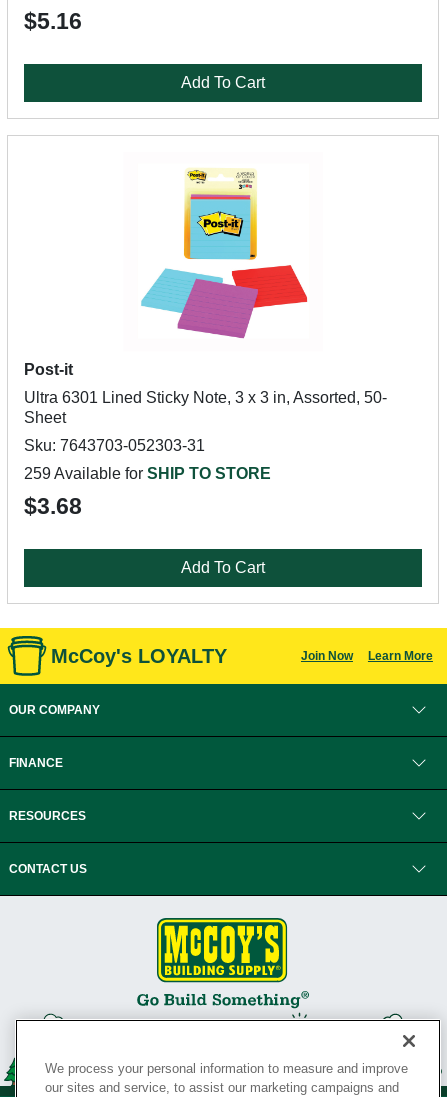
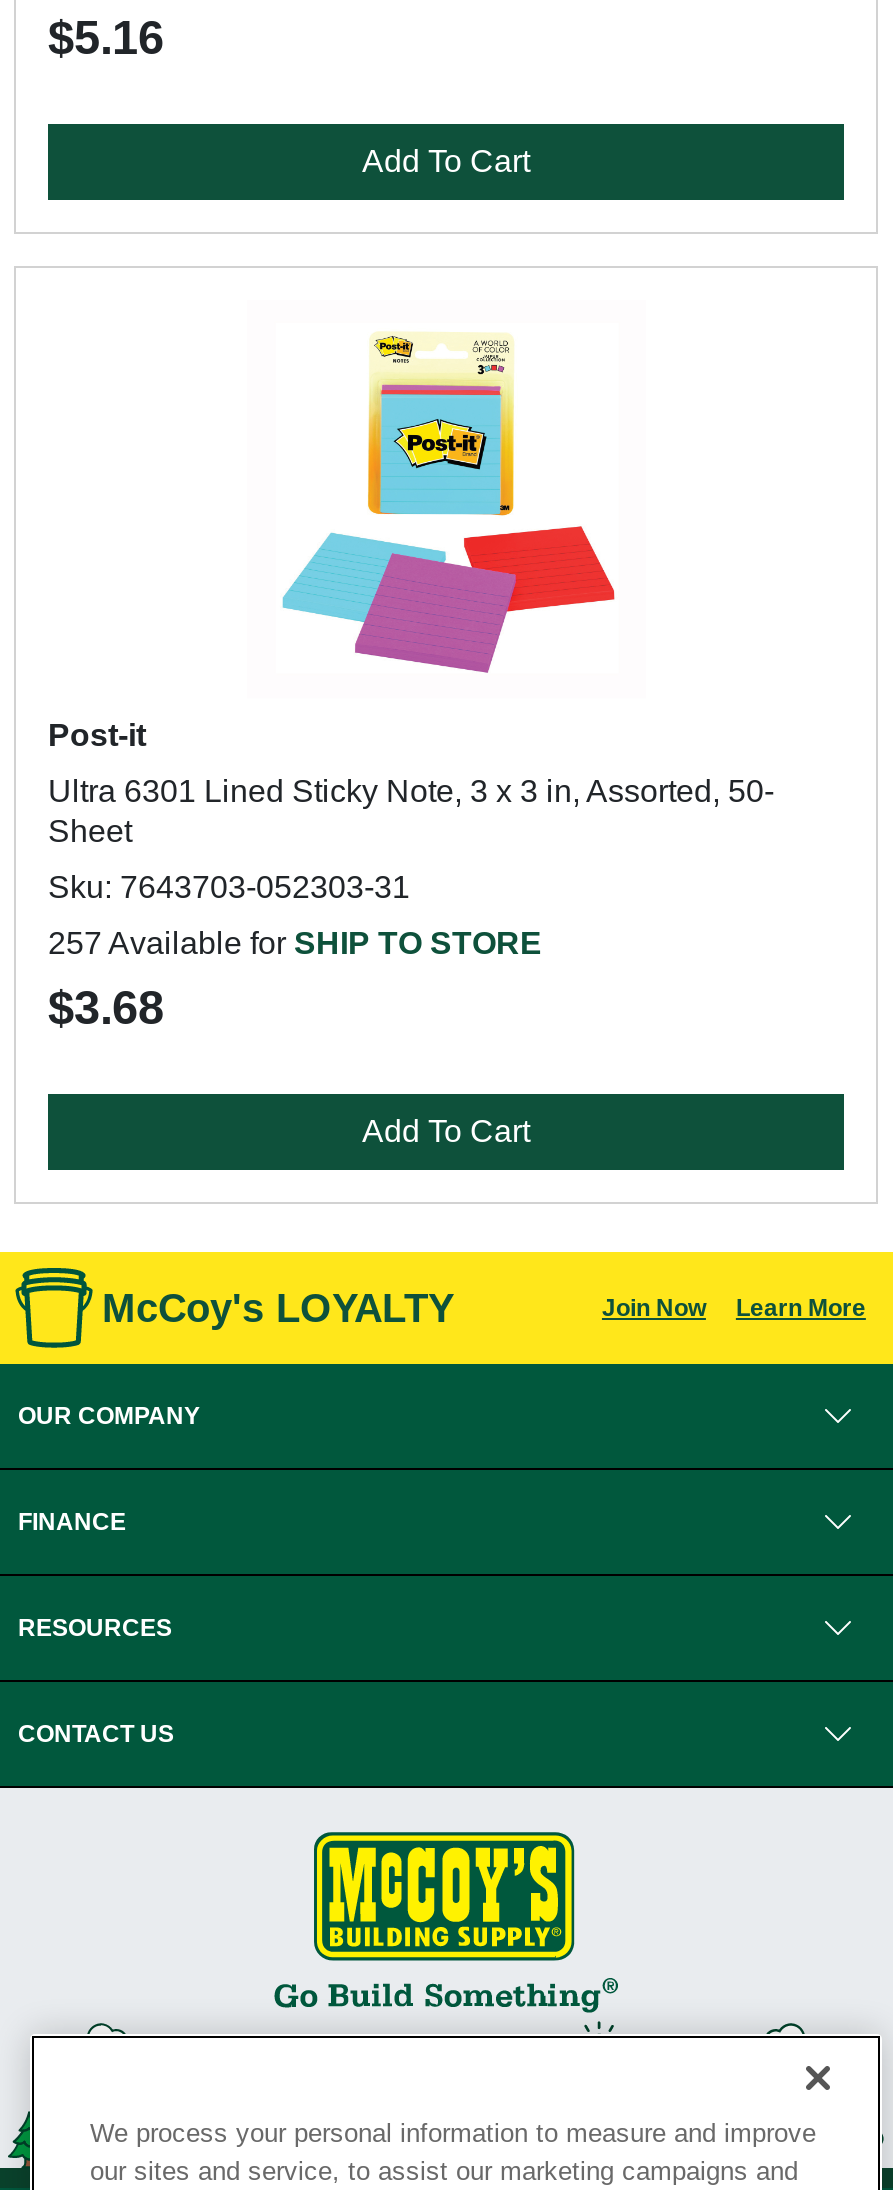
- 259 Available for SHIP TO STORE
+ 257 Available for SHIP TO STORE
